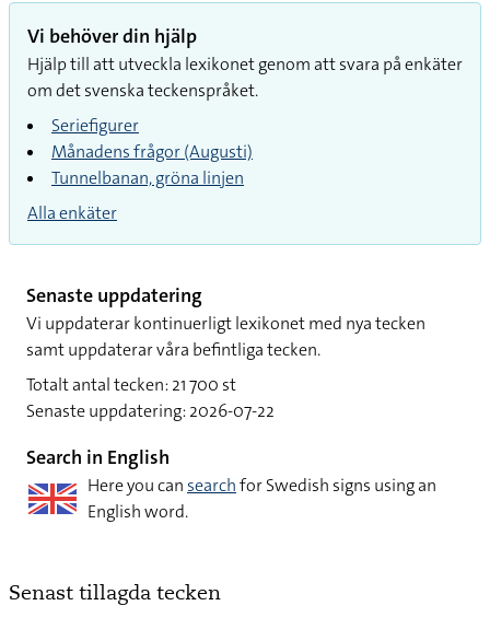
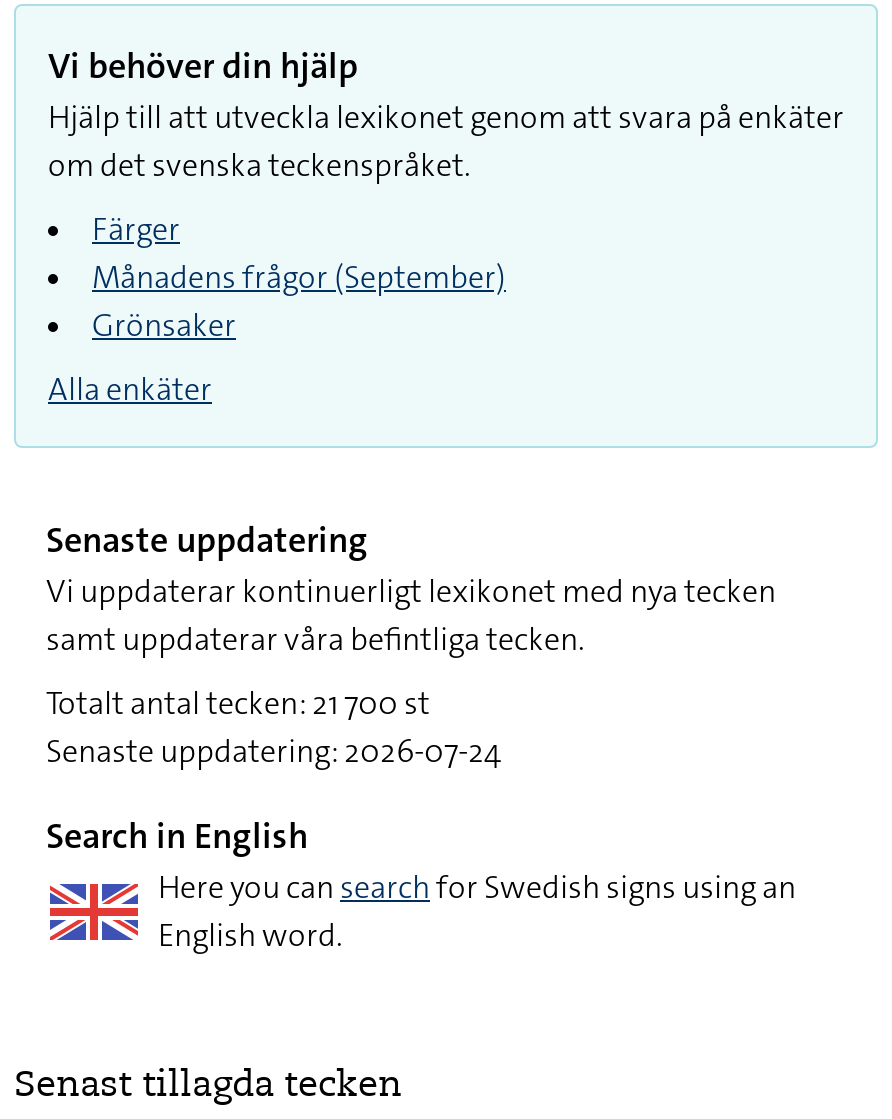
- Seriefigurer
- Månadens frågor (Augusti)
- Tunnelbanan, gröna linjen
+ Färger
+ Månadens frågor (September)
+ Grönsaker

- Senaste uppdatering: 2026-07-22
+ Senaste uppdatering: 2026-07-24
